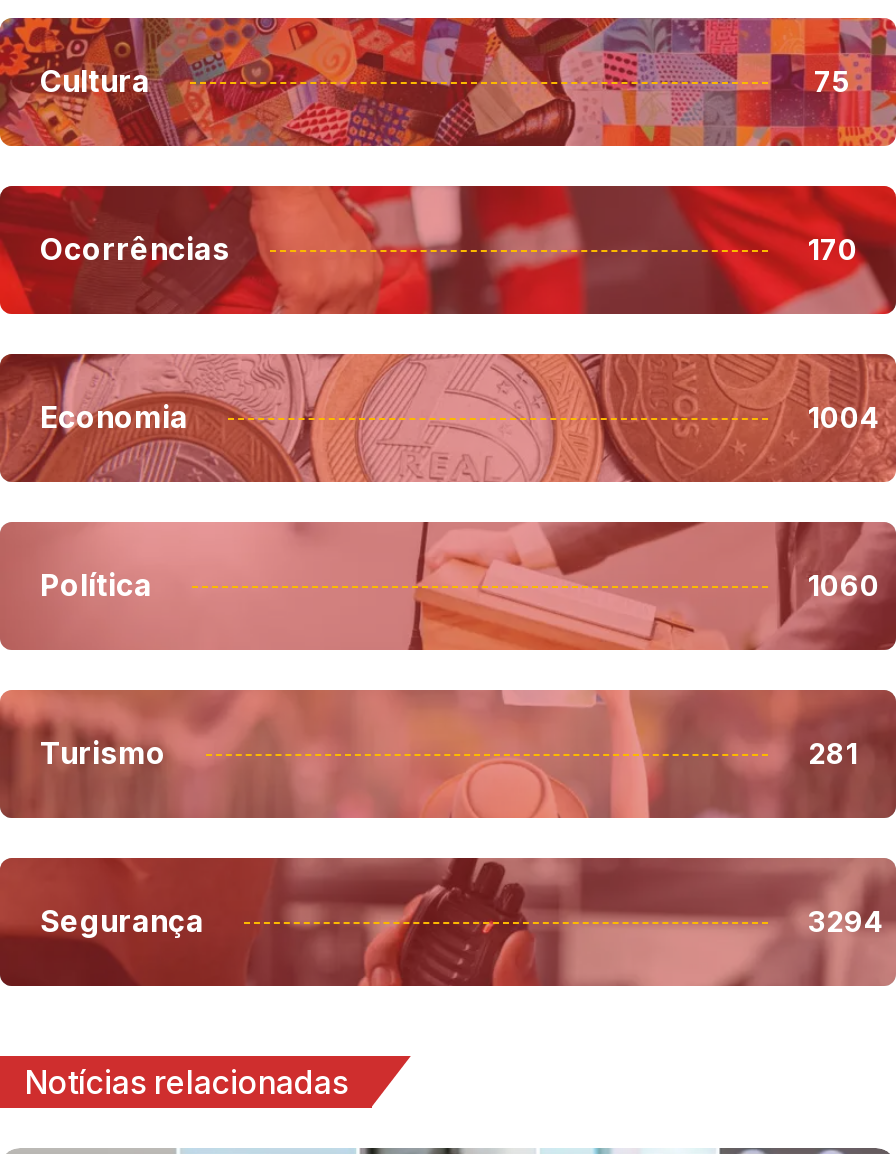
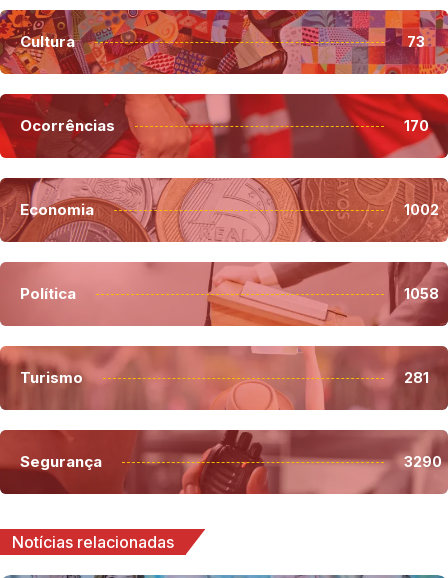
- 75
+ 73

- 1004
+ 1002

- 1060
+ 1058

- 3294
+ 3290
